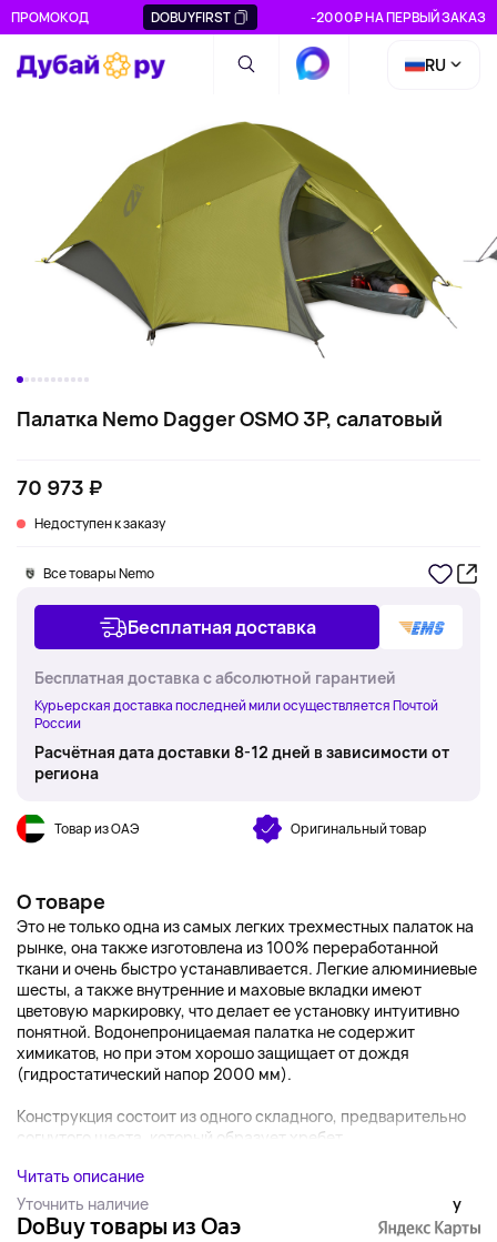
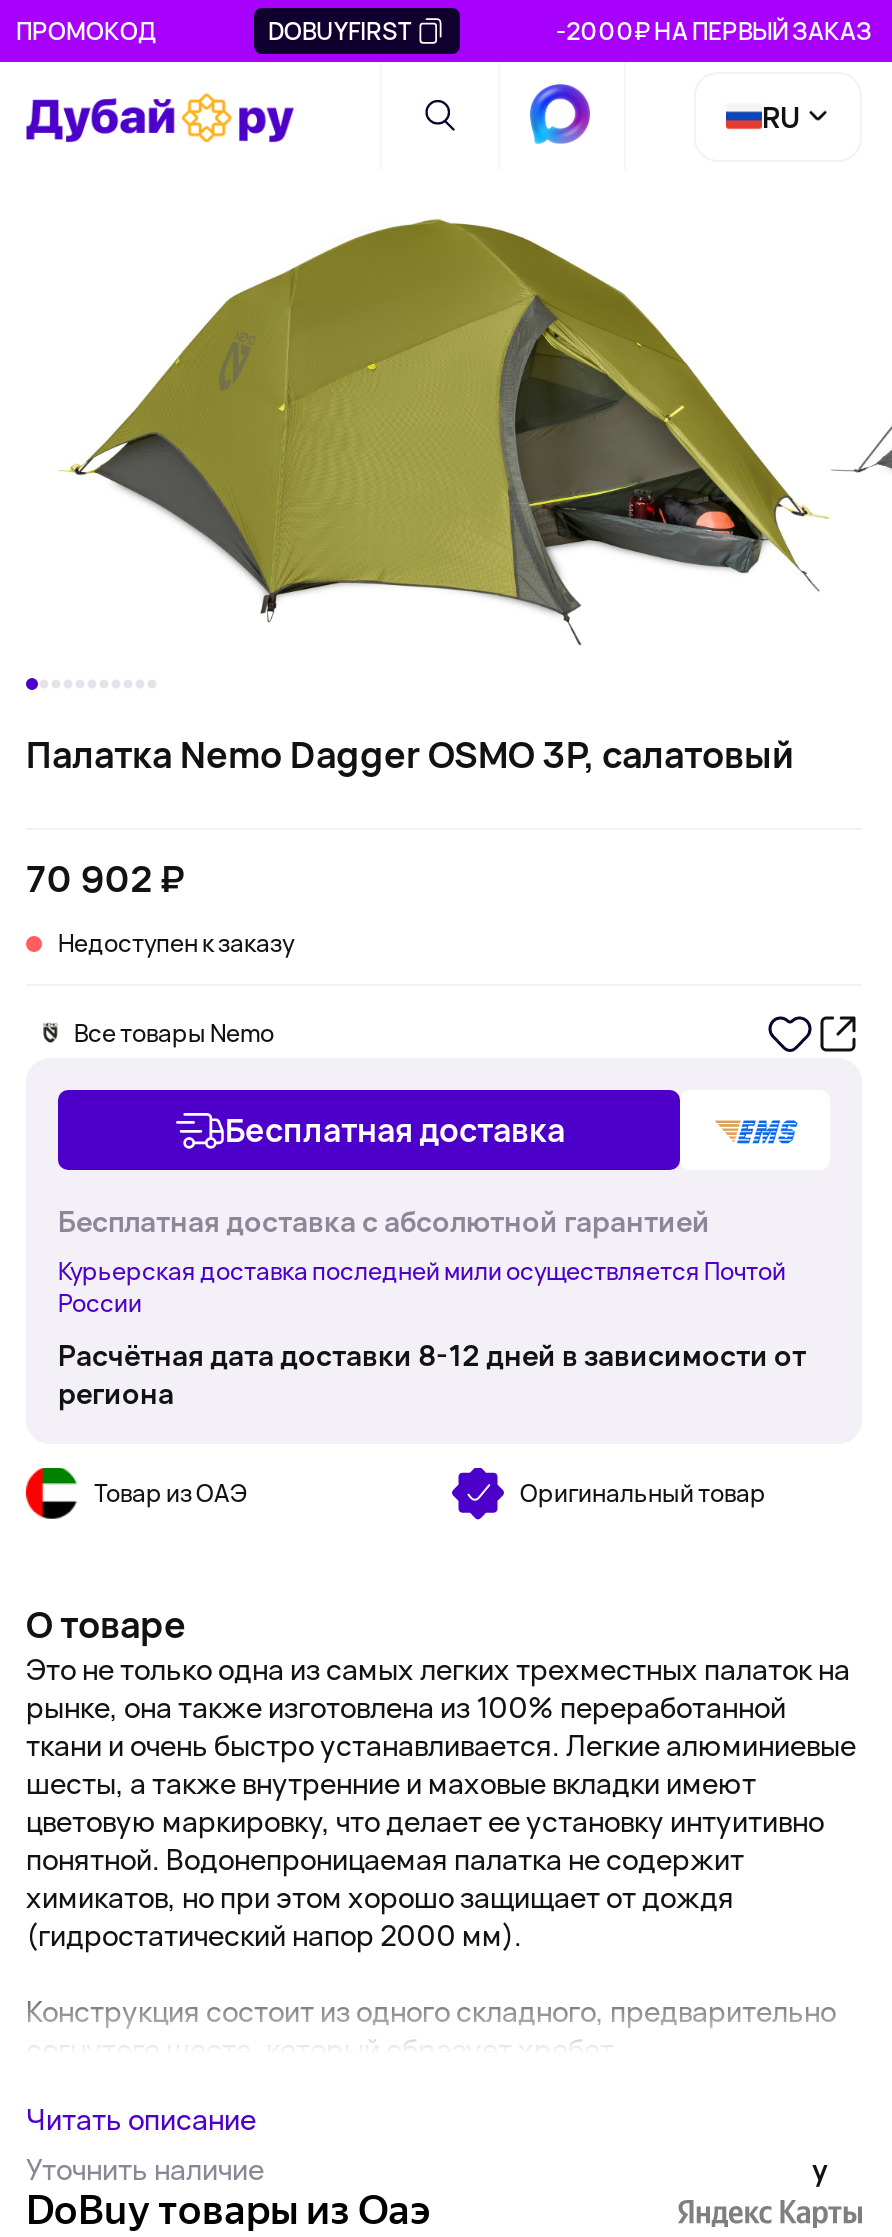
- 70 973 ₽
+ 70 902 ₽
